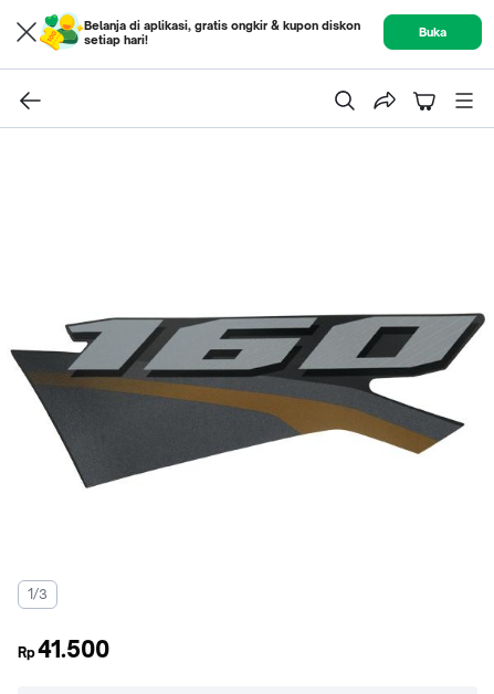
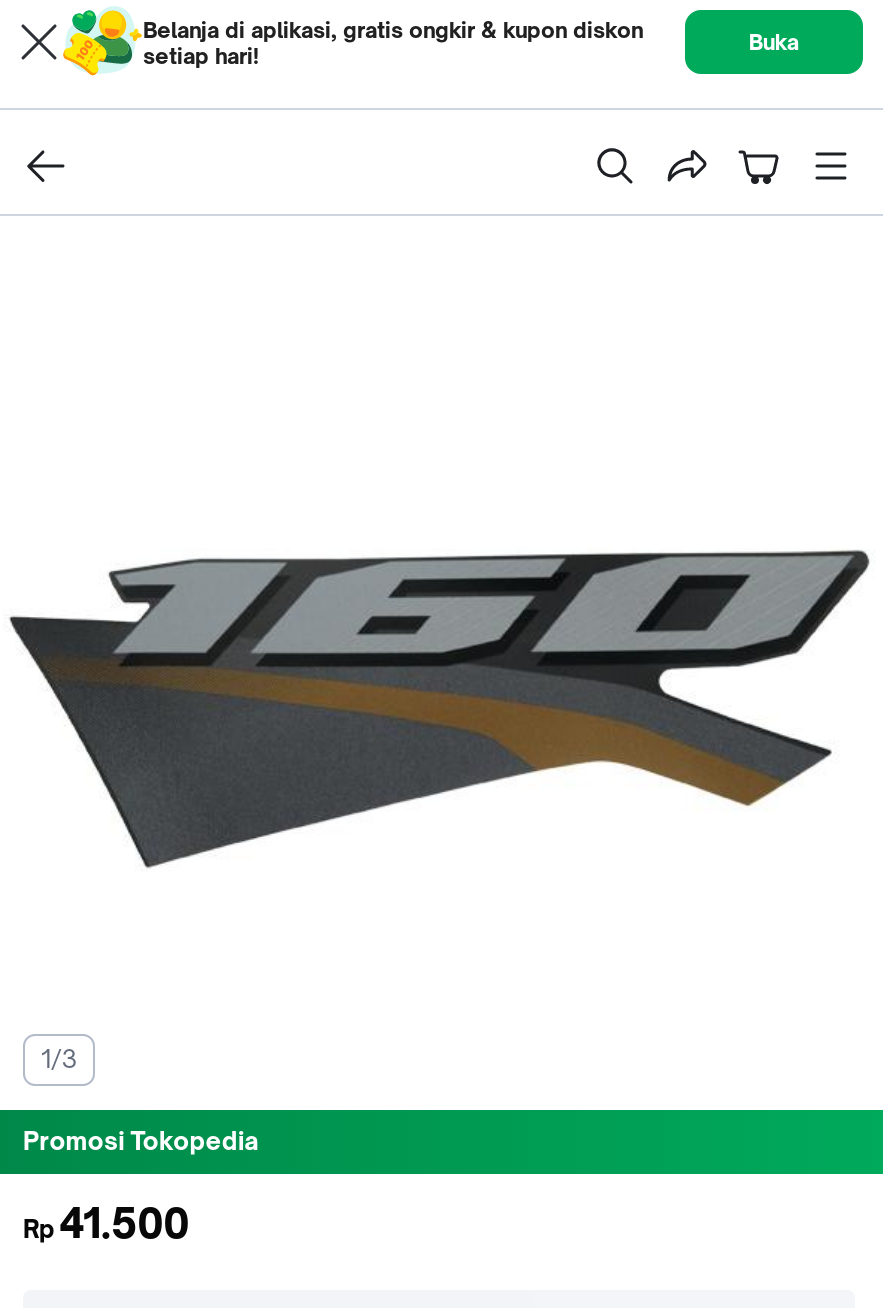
+ Promosi Tokopedia
